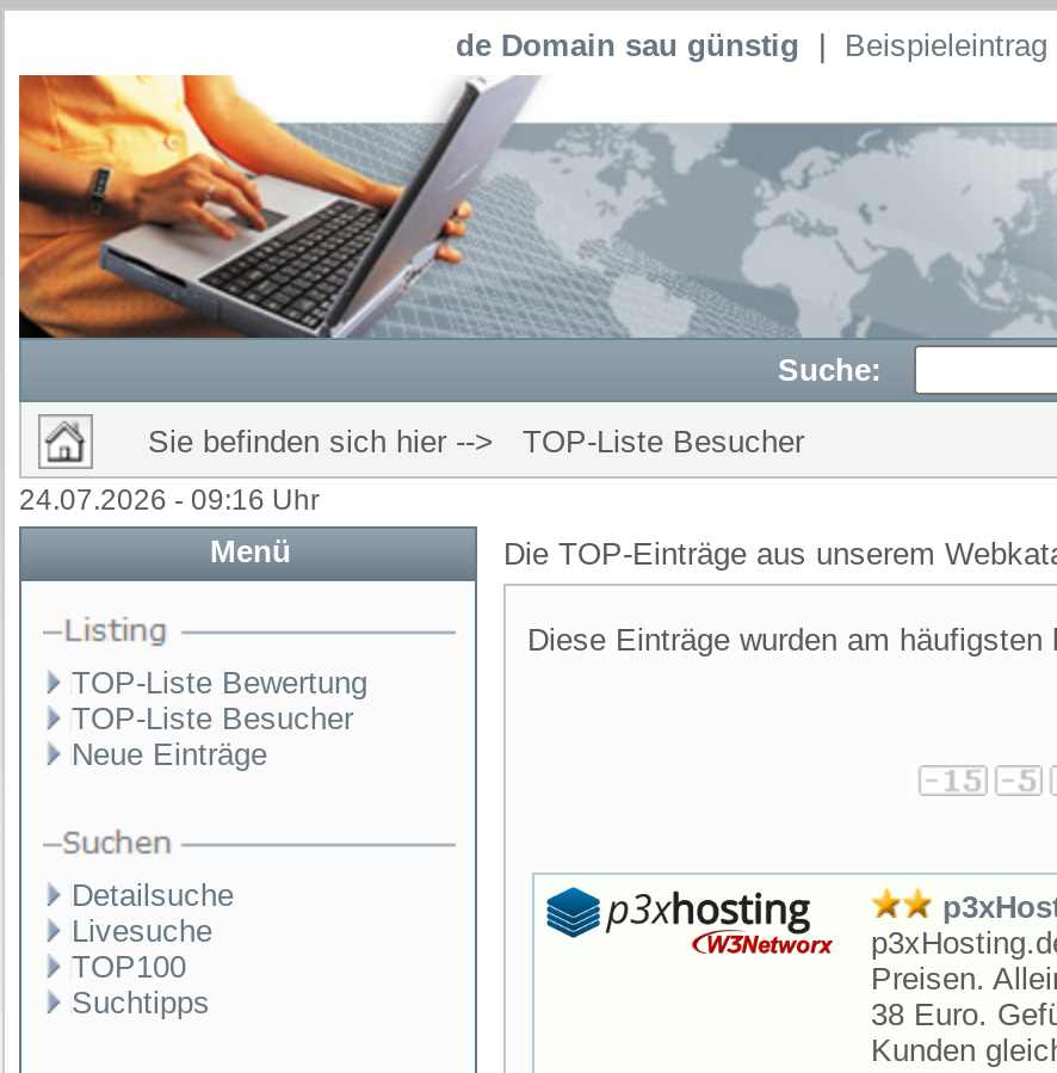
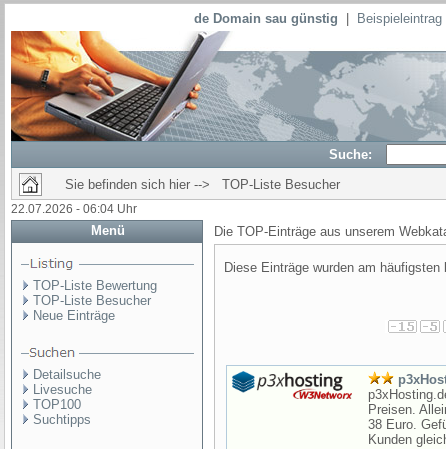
- 24.07.2026 - 09:16 Uhr
+ 22.07.2026 - 06:04 Uhr
